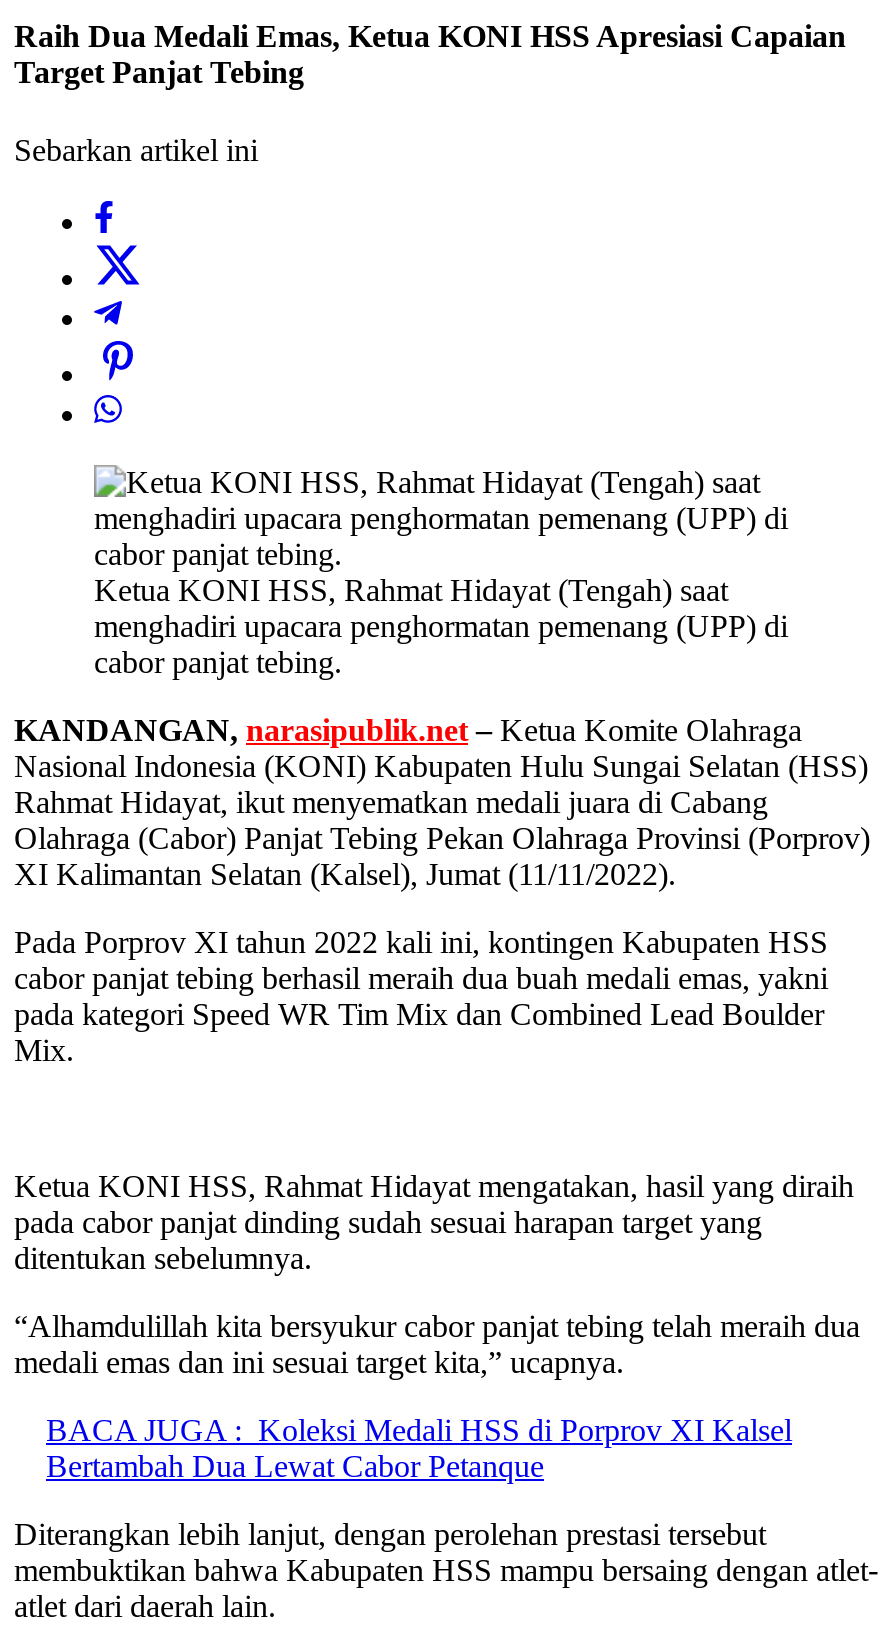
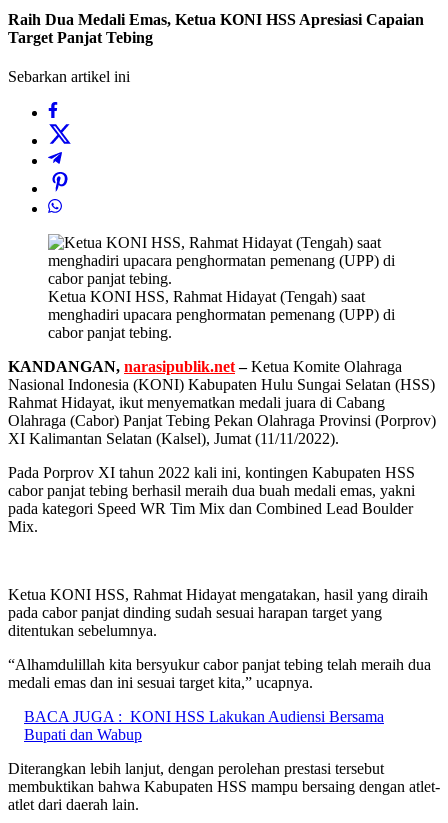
- BACA JUGA : Koleksi Medali HSS di Porprov XI Kalsel
- Bertambah Dua Lewat Cabor Petanque
+ BACA JUGA : KONI HSS Lakukan Audiensi Bersama
+ Bupati dan Wabup
